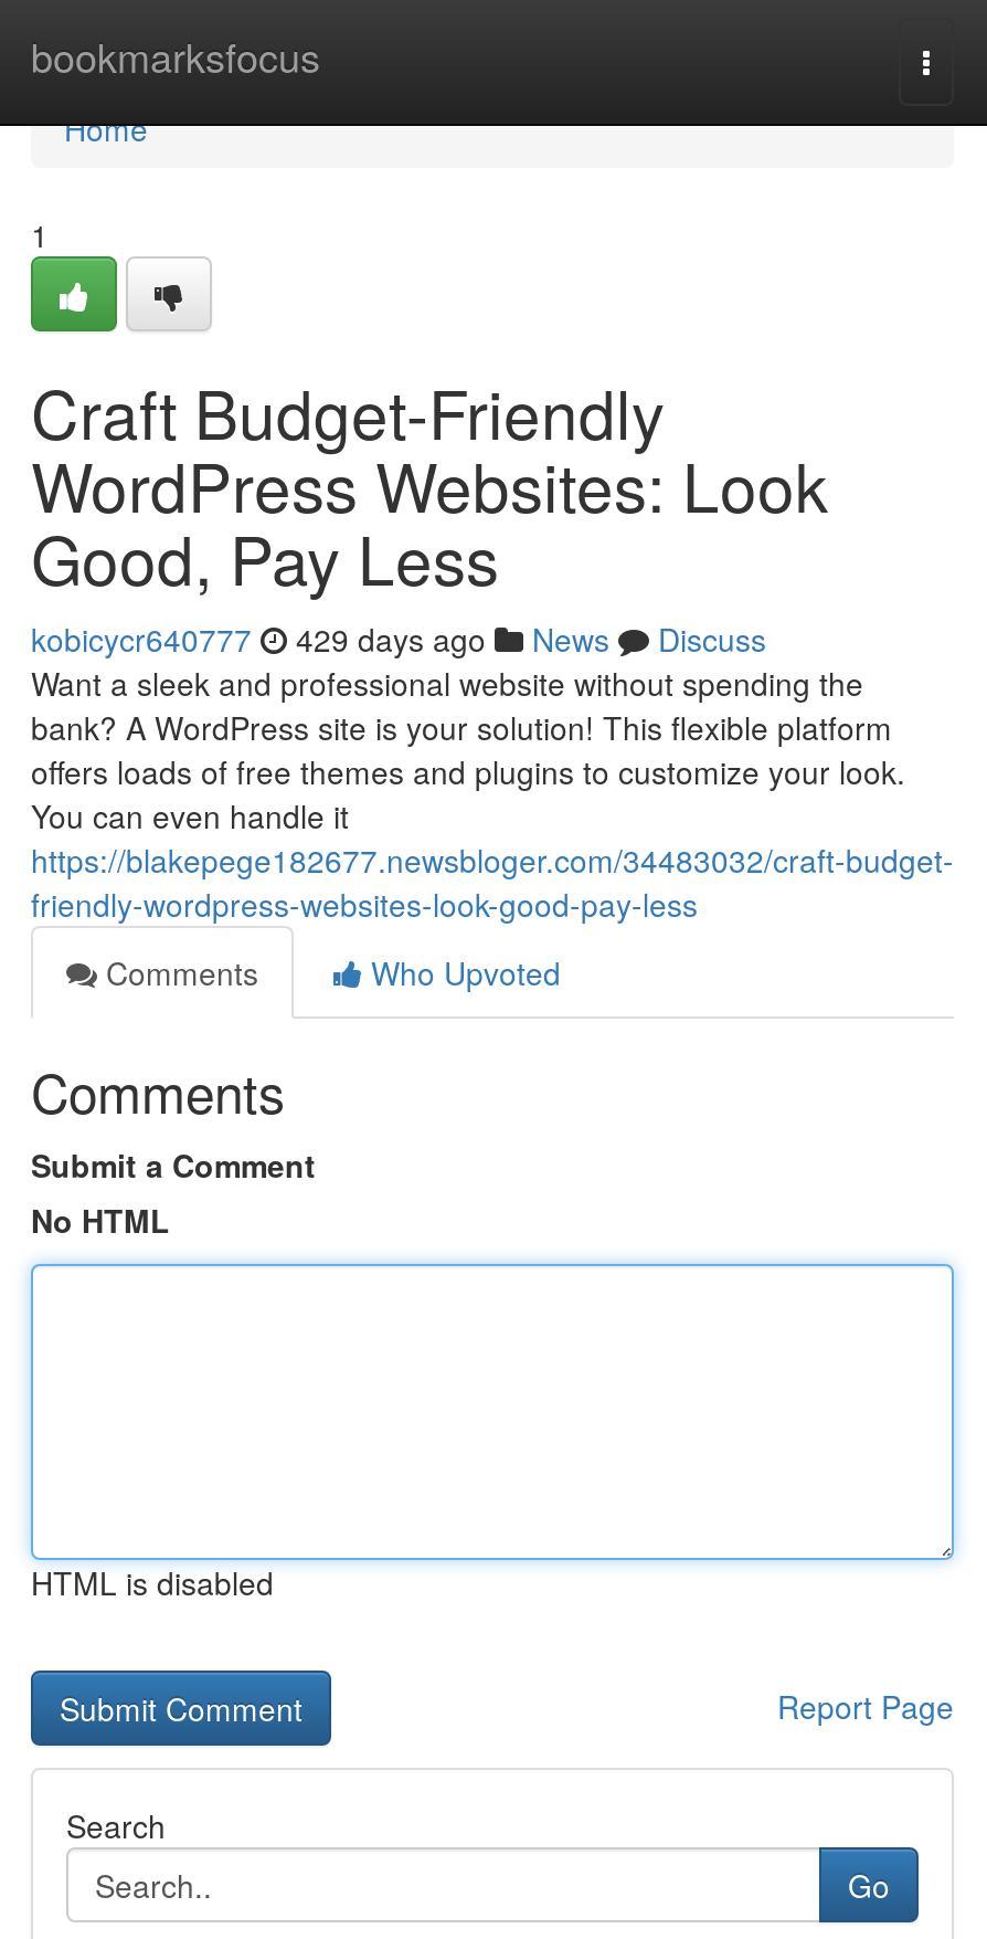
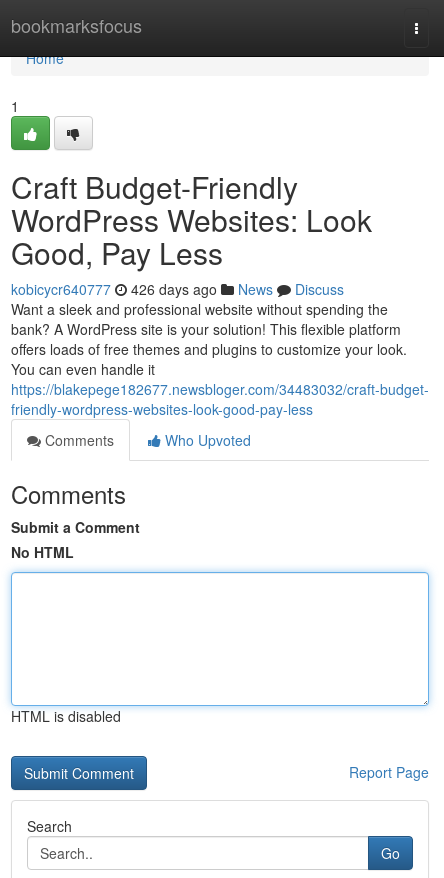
- kobicycr640777 429 days ago News Discuss
+ kobicycr640777 426 days ago News Discuss
